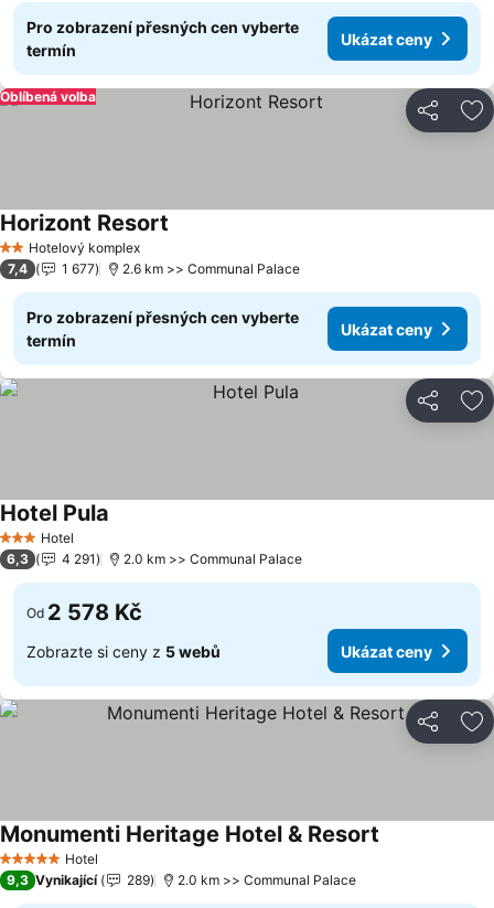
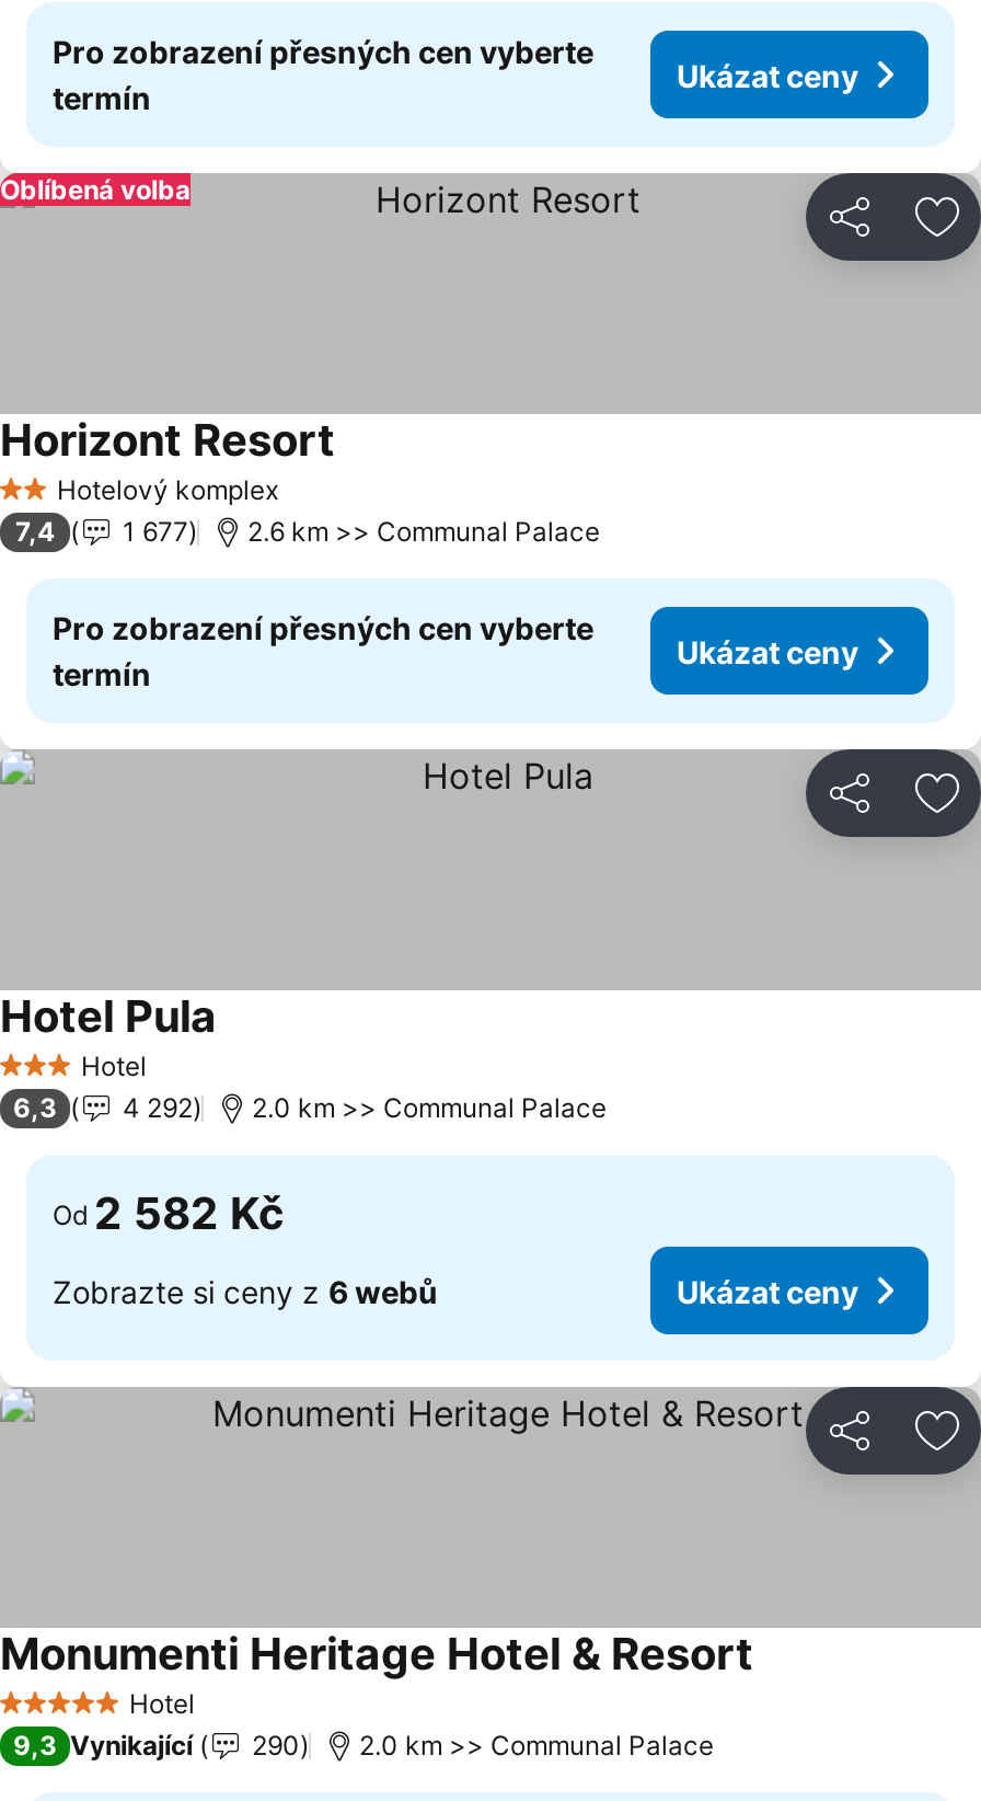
- 6,3 4 291 2.0 km >> Communal Palace
+ 6,3 4 292 2.0 km >> Communal Palace

- Od 2 578 Kč
+ Od 2 582 Kč

- Zobrazte si ceny z 5 webů
+ Zobrazte si ceny z 6 webů

- 289
+ 290
